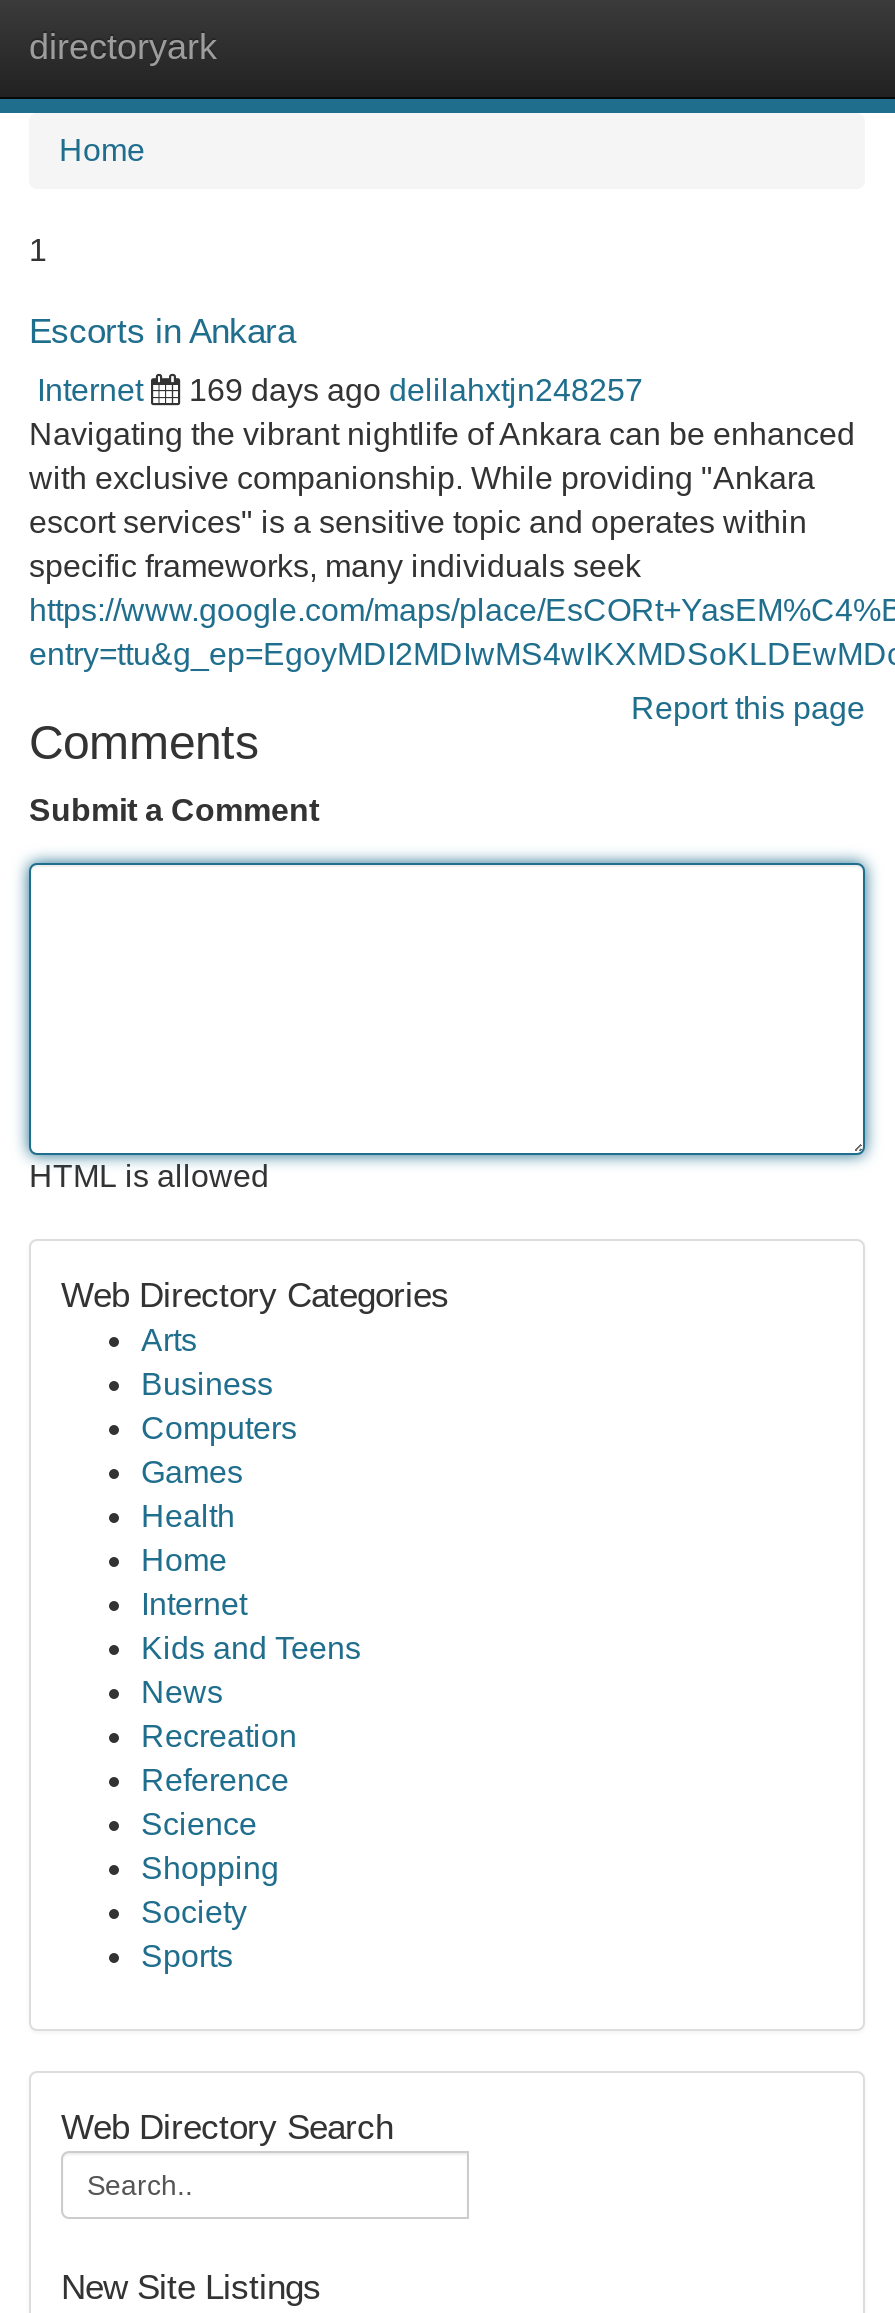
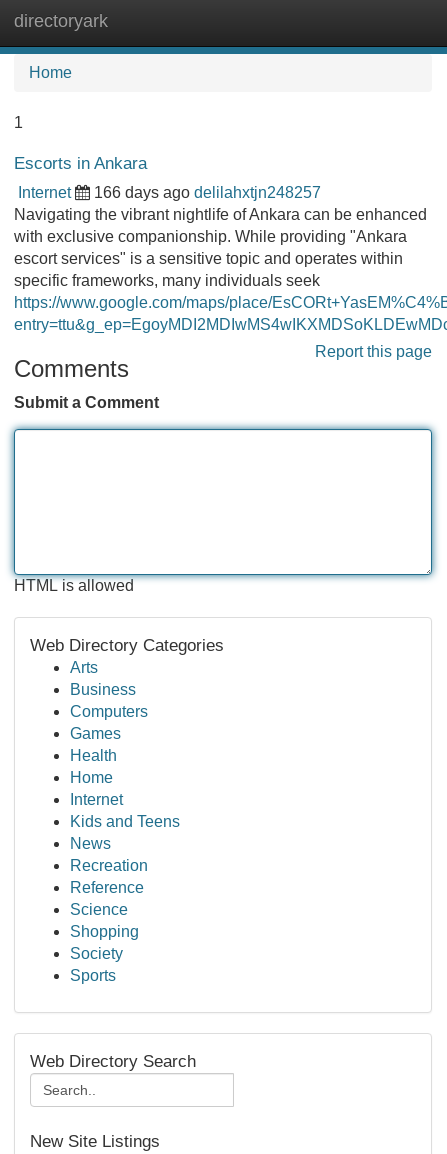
- 169 days ago delilahxtjn248257
+ 166 days ago delilahxtjn248257
